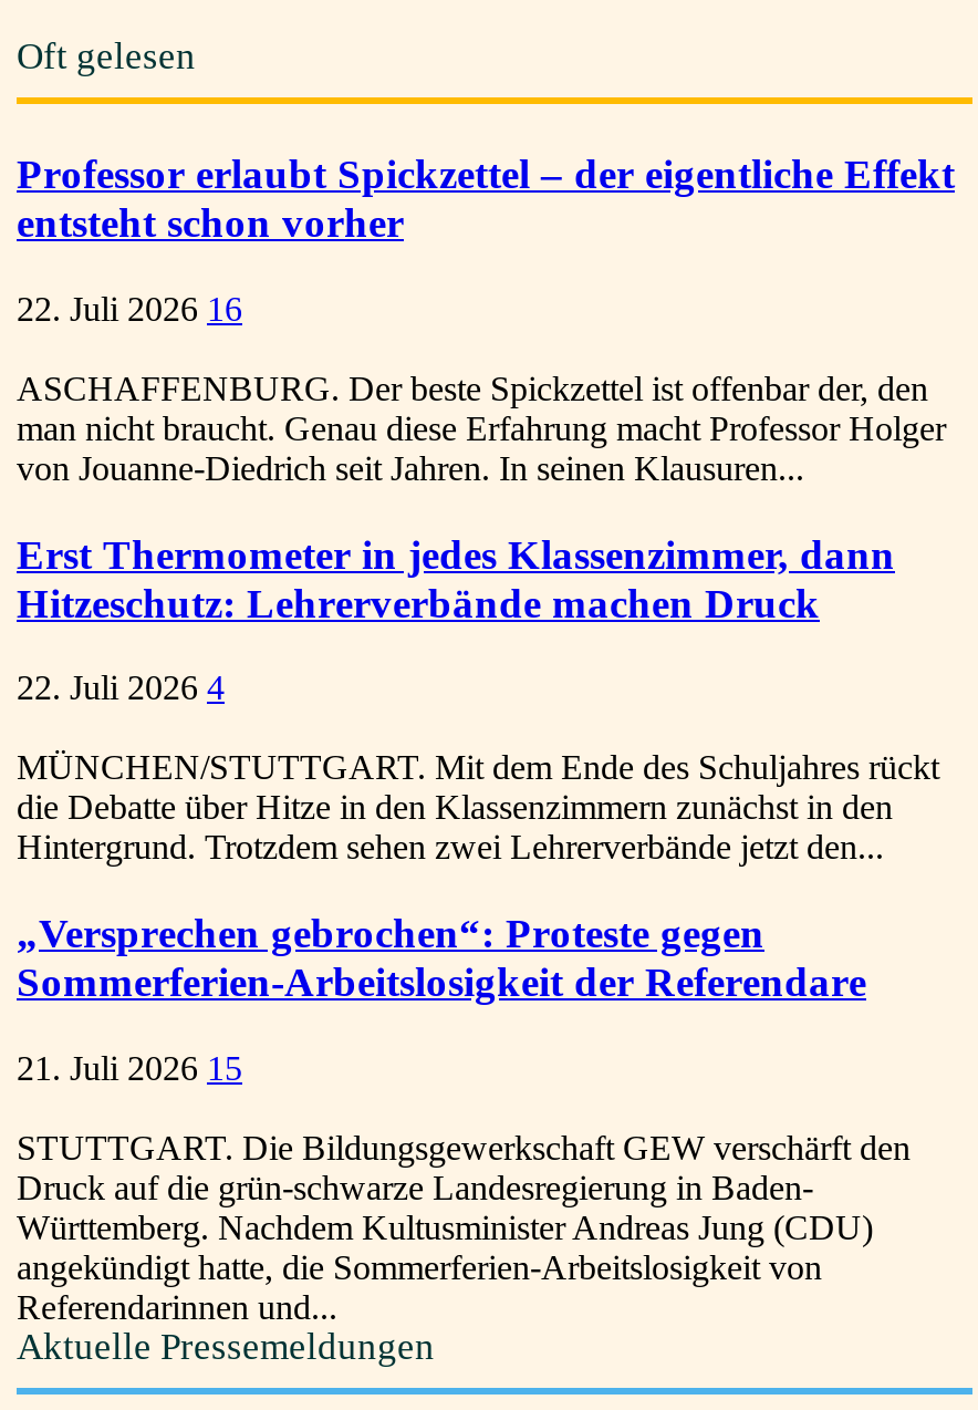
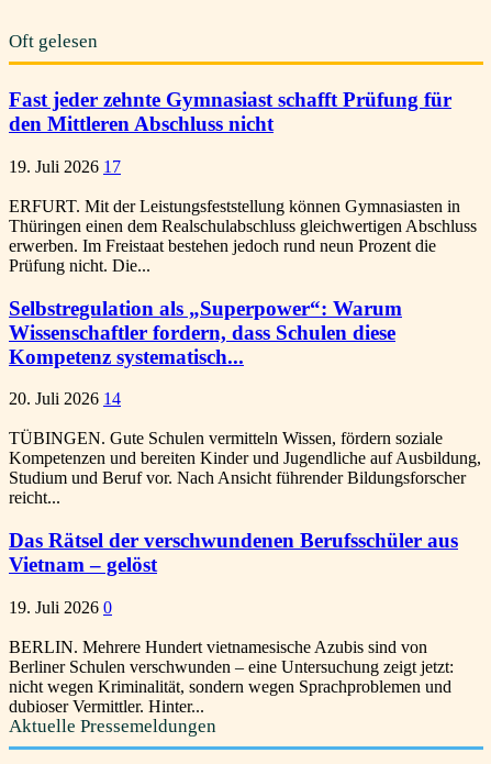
- Professor erlaubt Spickzettel – der eigentliche Effekt
- entsteht schon vorher
+ Fast jeder zehnte Gymnasiast schafft Prüfung für
+ den Mittleren Abschluss nicht

- 22. Juli 2026 16
+ 19. Juli 2026 17

- ASCHAFFENBURG. Der beste Spickzettel ist offenbar der, den
- man nicht braucht. Genau diese Erfahrung macht Professor Holger
- von Jouanne-Diedrich seit Jahren. In seinen Klausuren...
+ ERFURT. Mit der Leistungsfeststellung können Gymnasiasten in
+ Thüringen einen dem Realschulabschluss gleichwertigen Abschluss
+ erwerben. Im Freistaat bestehen jedoch rund neun Prozent die
+ Prüfung nicht. Die...

- Erst Thermometer in jedes Klassenzimmer, dann
- Hitzeschutz: Lehrerverbände machen Druck
+ Selbstregulation als „Superpower“: Warum
+ Wissenschaftler fordern, dass Schulen diese
+ Kompetenz systematisch...

- 22. Juli 2026 4
+ 20. Juli 2026 14

- MÜNCHEN/STUTTGART. Mit dem Ende des Schuljahres rückt
- die Debatte über Hitze in den Klassenzimmern zunächst in den
- Hintergrund. Trotzdem sehen zwei Lehrerverbände jetzt den...
+ TÜBINGEN. Gute Schulen vermitteln Wissen, fördern soziale
+ Kompetenzen und bereiten Kinder und Jugendliche auf Ausbildung,
+ Studium und Beruf vor. Nach Ansicht führender Bildungsforscher
+ reicht...

- „Versprechen gebrochen“: Proteste gegen
- Sommerferien-Arbeitslosigkeit der Referendare
+ Das Rätsel der verschwundenen Berufsschüler aus
+ Vietnam – gelöst

- 21. Juli 2026 15
+ 19. Juli 2026 0

- STUTTGART. Die Bildungsgewerkschaft GEW verschärft den
- Druck auf die grün-schwarze Landesregierung in Baden-
- Württemberg. Nachdem Kultusminister Andreas Jung (CDU)
- angekündigt hatte, die Sommerferien-Arbeitslosigkeit von
- Referendarinnen und...
+ BERLIN. Mehrere Hundert vietnamesische Azubis sind von
+ Berliner Schulen verschwunden – eine Untersuchung zeigt jetzt:
+ nicht wegen Kriminalität, sondern wegen Sprachproblemen und
+ dubioser Vermittler. Hinter...
